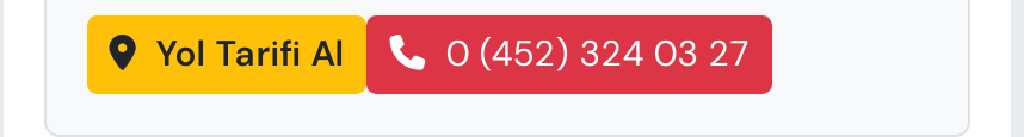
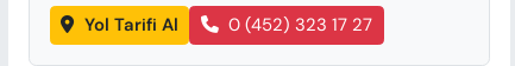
- 0 (452) 324 03 27
+ 0 (452) 323 17 27
